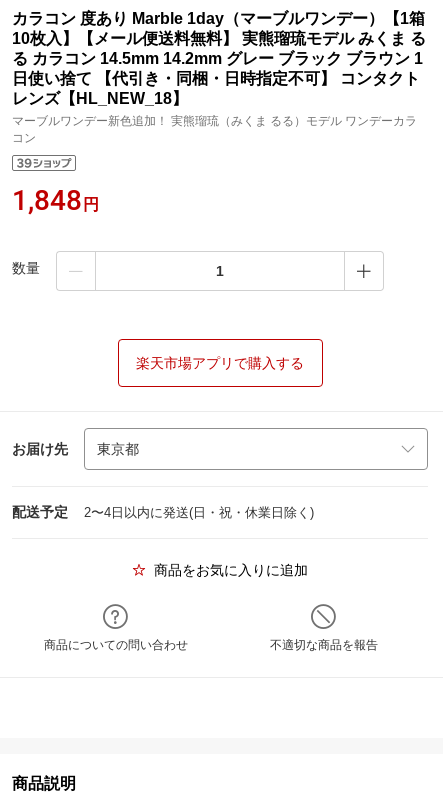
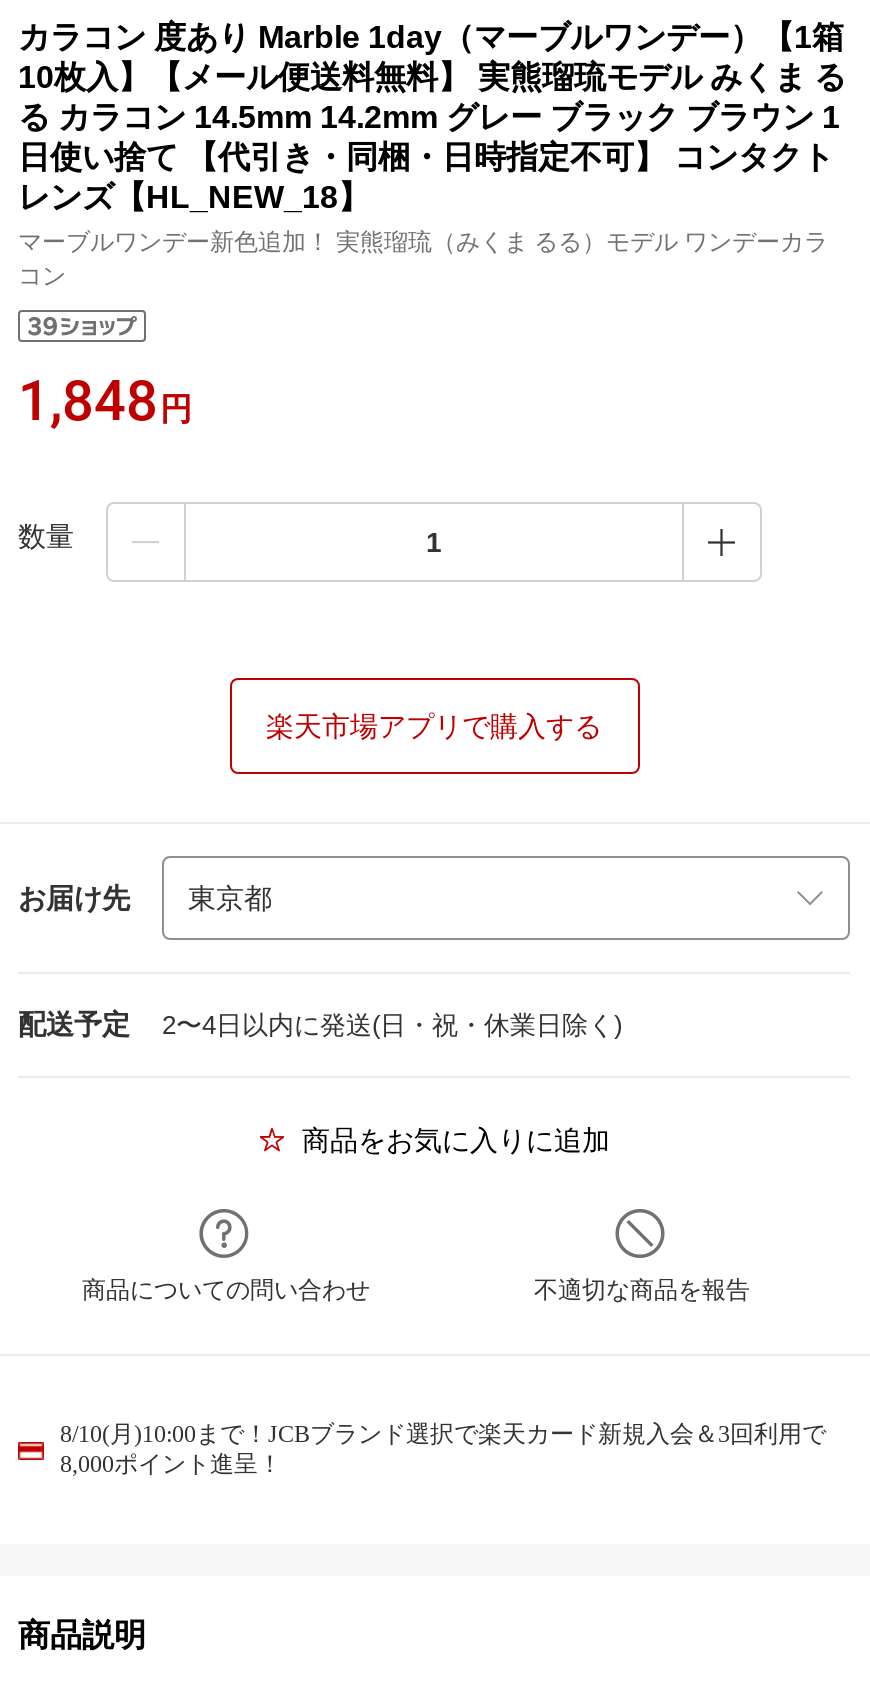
+ 8/10(月)10:00まで！JCBブランド選択で楽天カード新規入会＆3回利用で
+ 8,000ポイント進呈！
